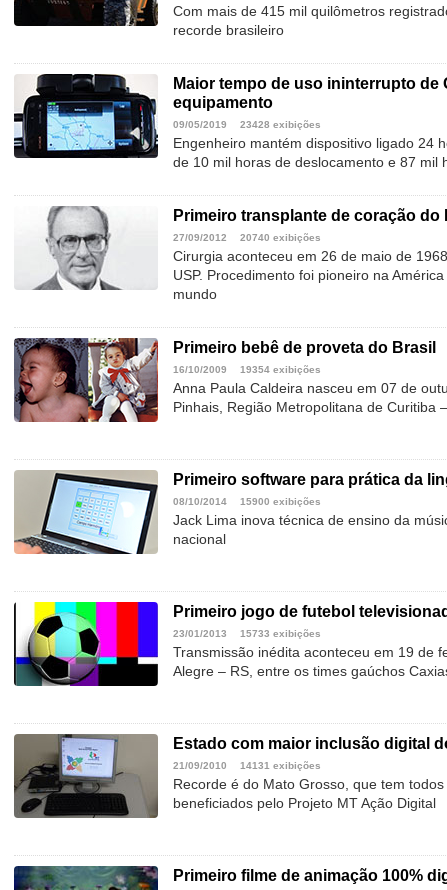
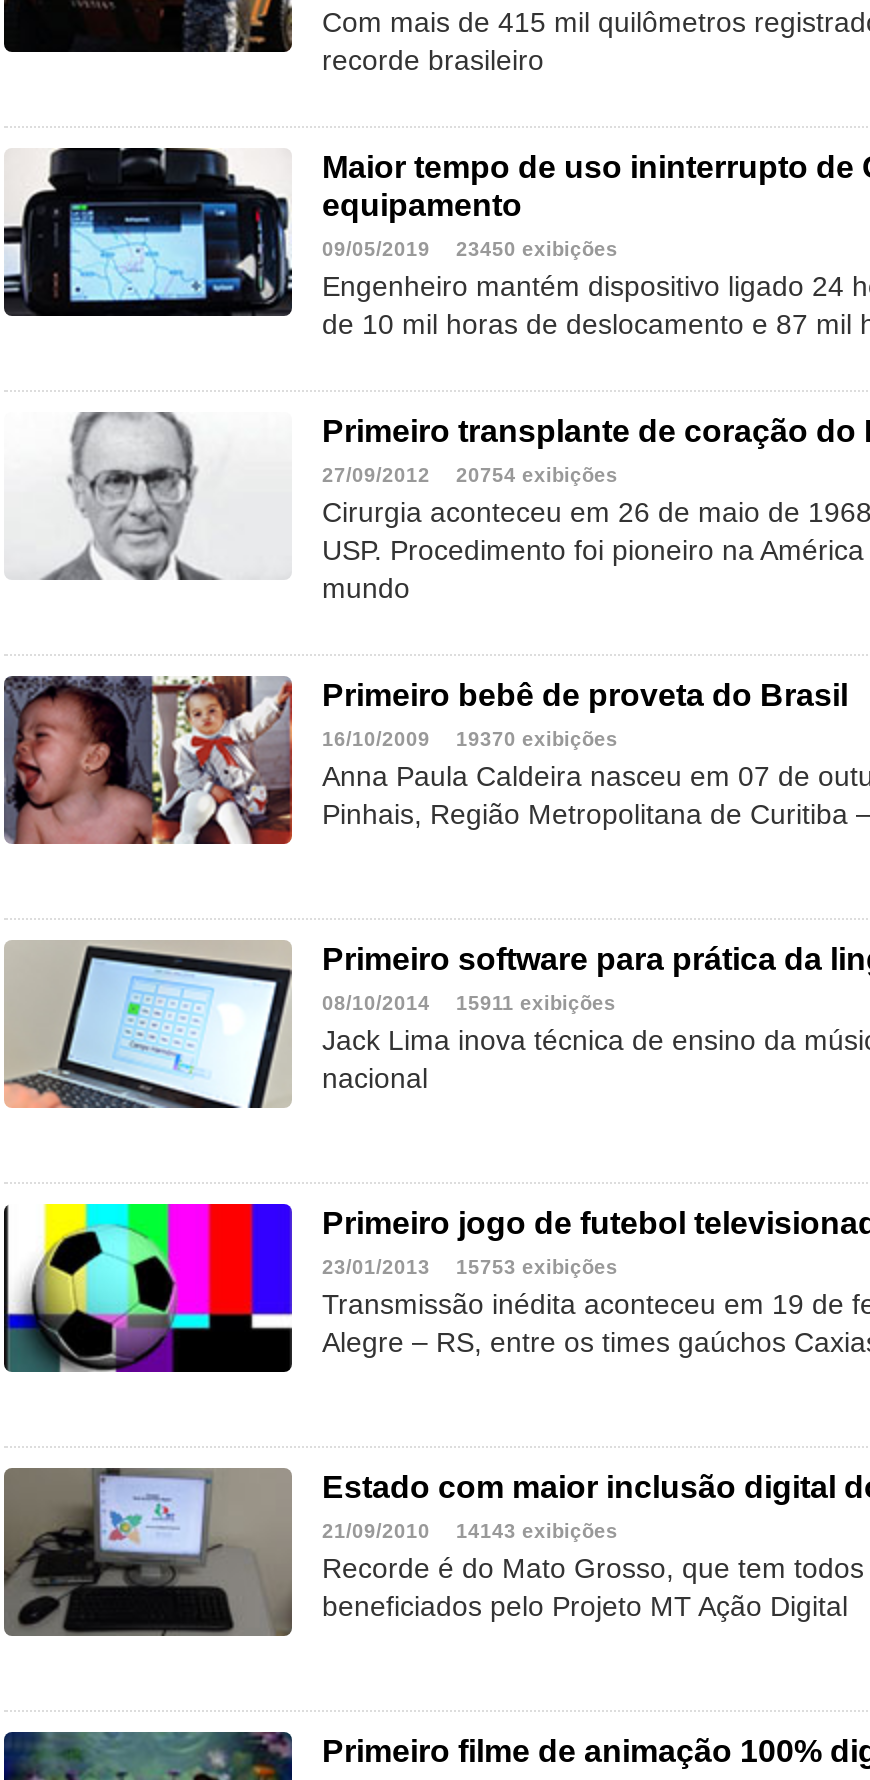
- 09/05/2019 23428 exibições
+ 09/05/2019 23450 exibições

- 27/09/2012 20740 exibições
+ 27/09/2012 20754 exibições

- 16/10/2009 19354 exibições
+ 16/10/2009 19370 exibições

- 08/10/2014 15900 exibições
+ 08/10/2014 15911 exibições

- 23/01/2013 15733 exibições
+ 23/01/2013 15753 exibições

- 21/09/2010 14131 exibições
+ 21/09/2010 14143 exibições
